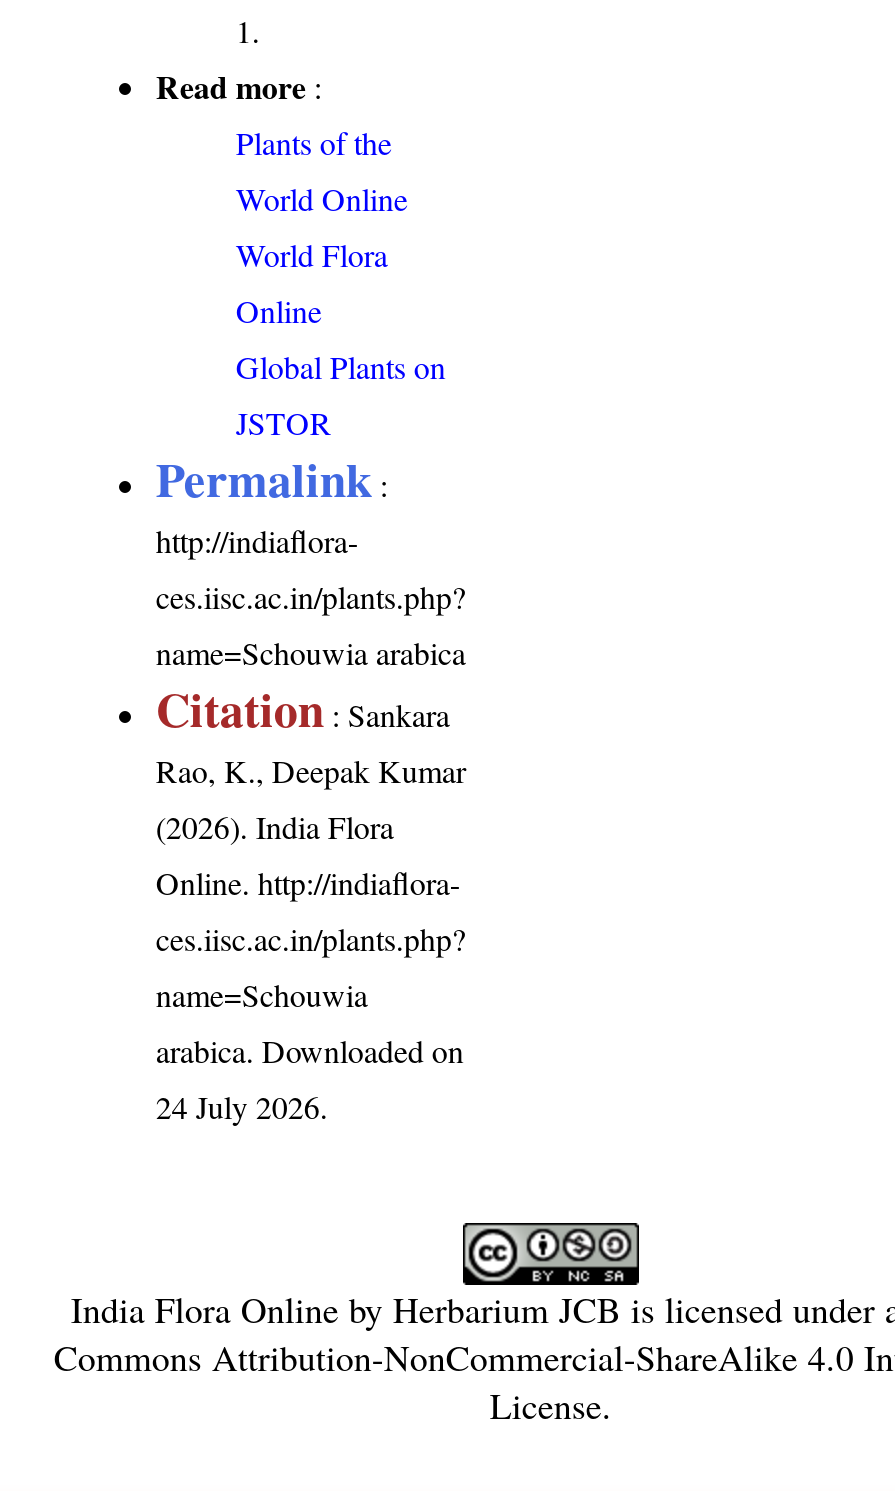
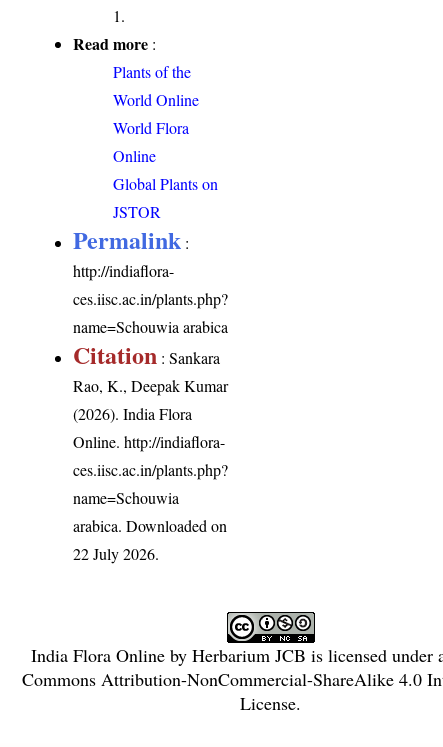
- 24 July 2026.
+ 22 July 2026.
